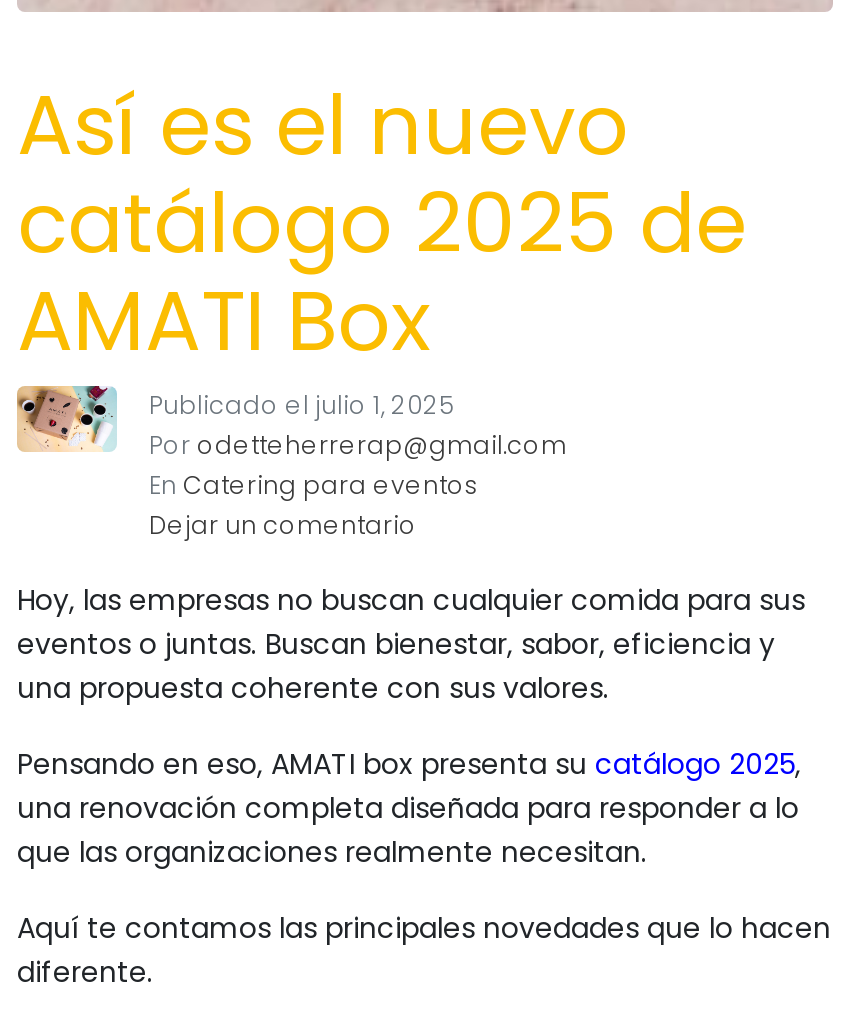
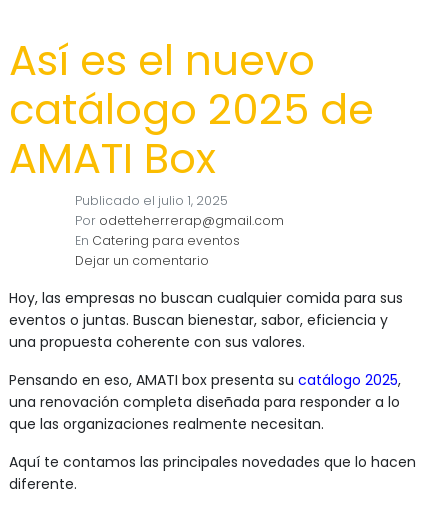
- [image]
